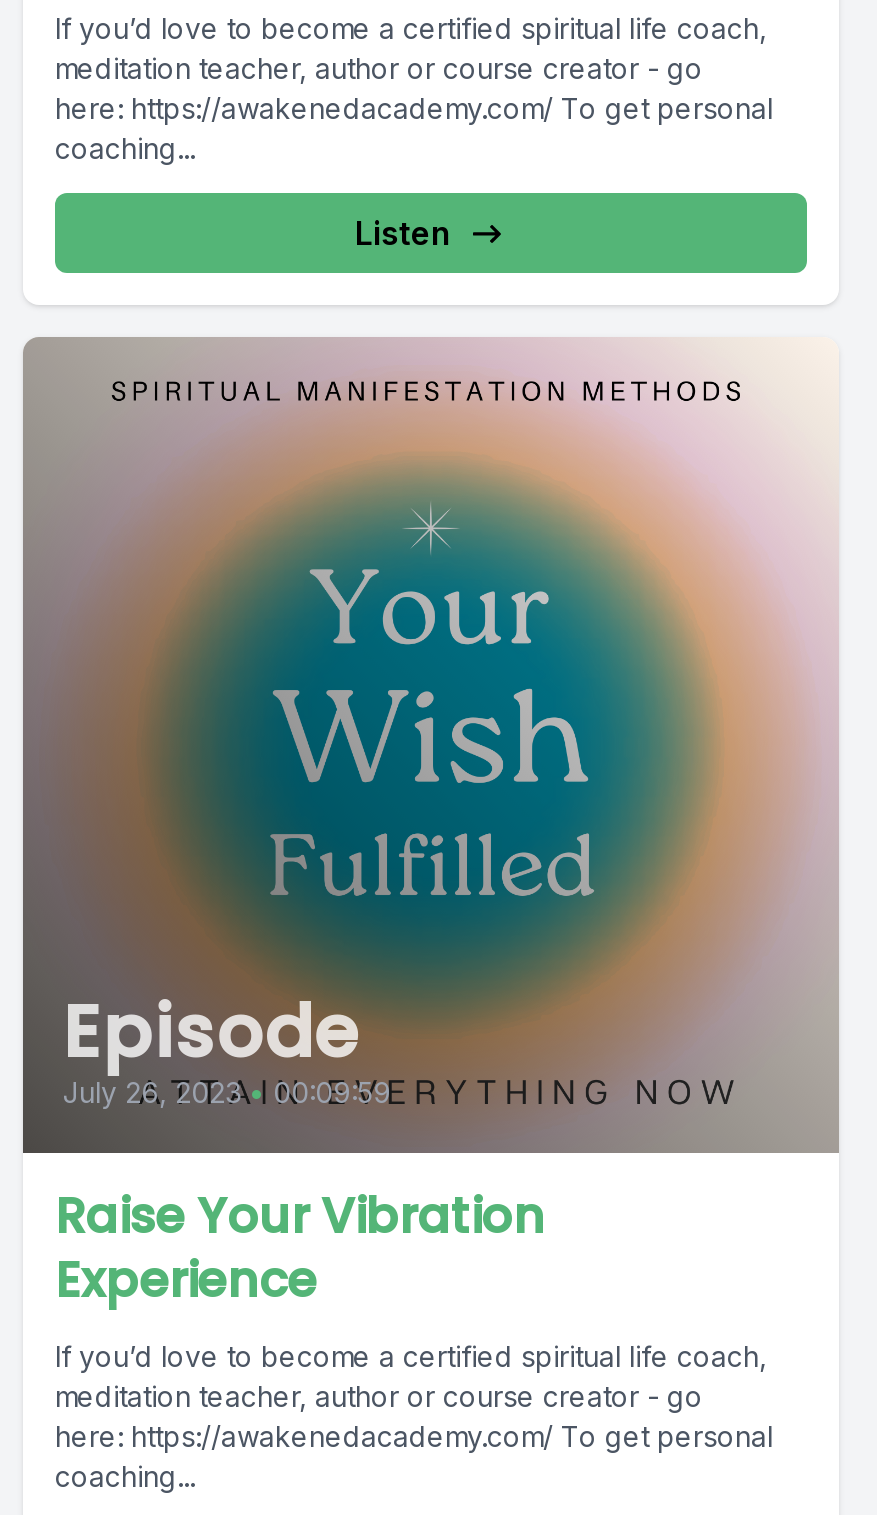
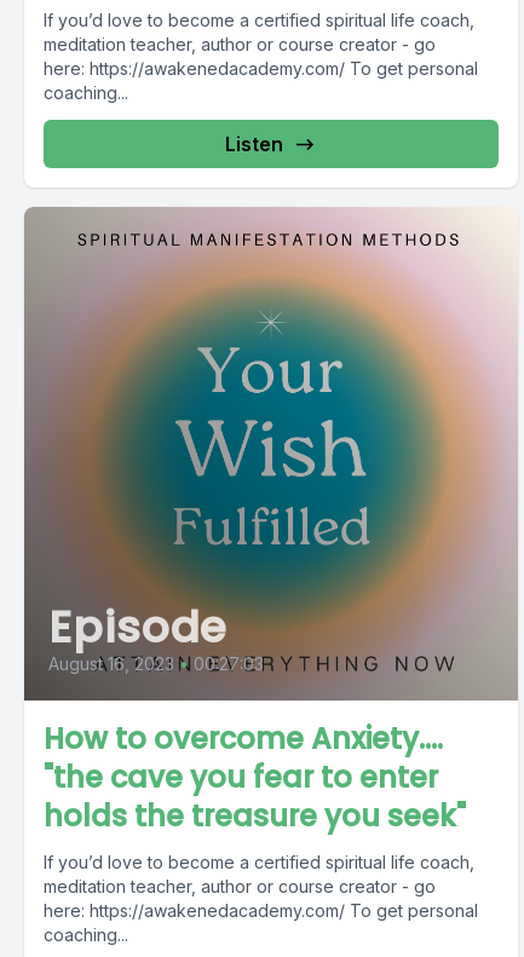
- July 26, 2023 • 00:09:59
+ August 16, 2023 • 00:27:03

- Raise Your Vibration
- Experience
+ How to overcome Anxiety....
+ "the cave you fear to enter
+ holds the treasure you seek"
